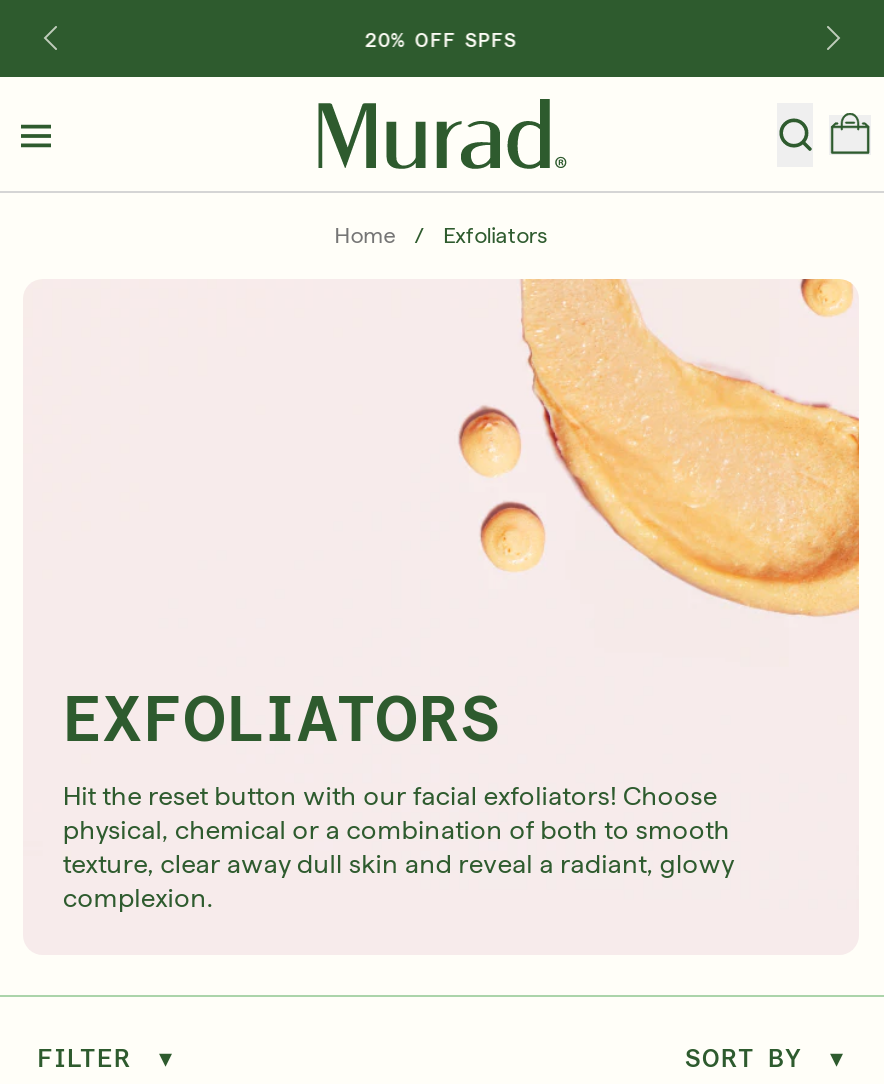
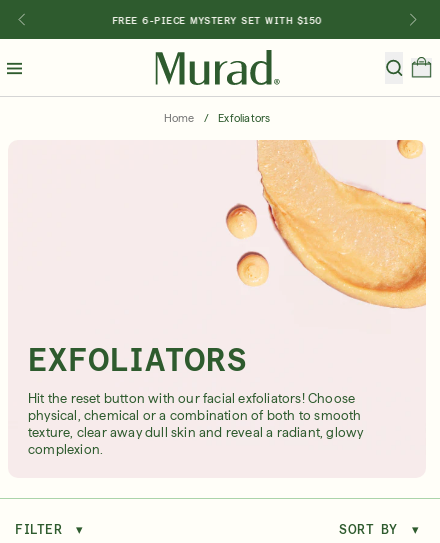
- 20% OFF SPFS
+ FREE 6-PIECE MYSTERY SET WITH $150
